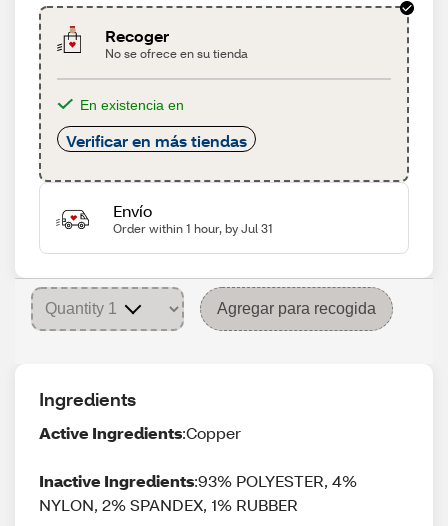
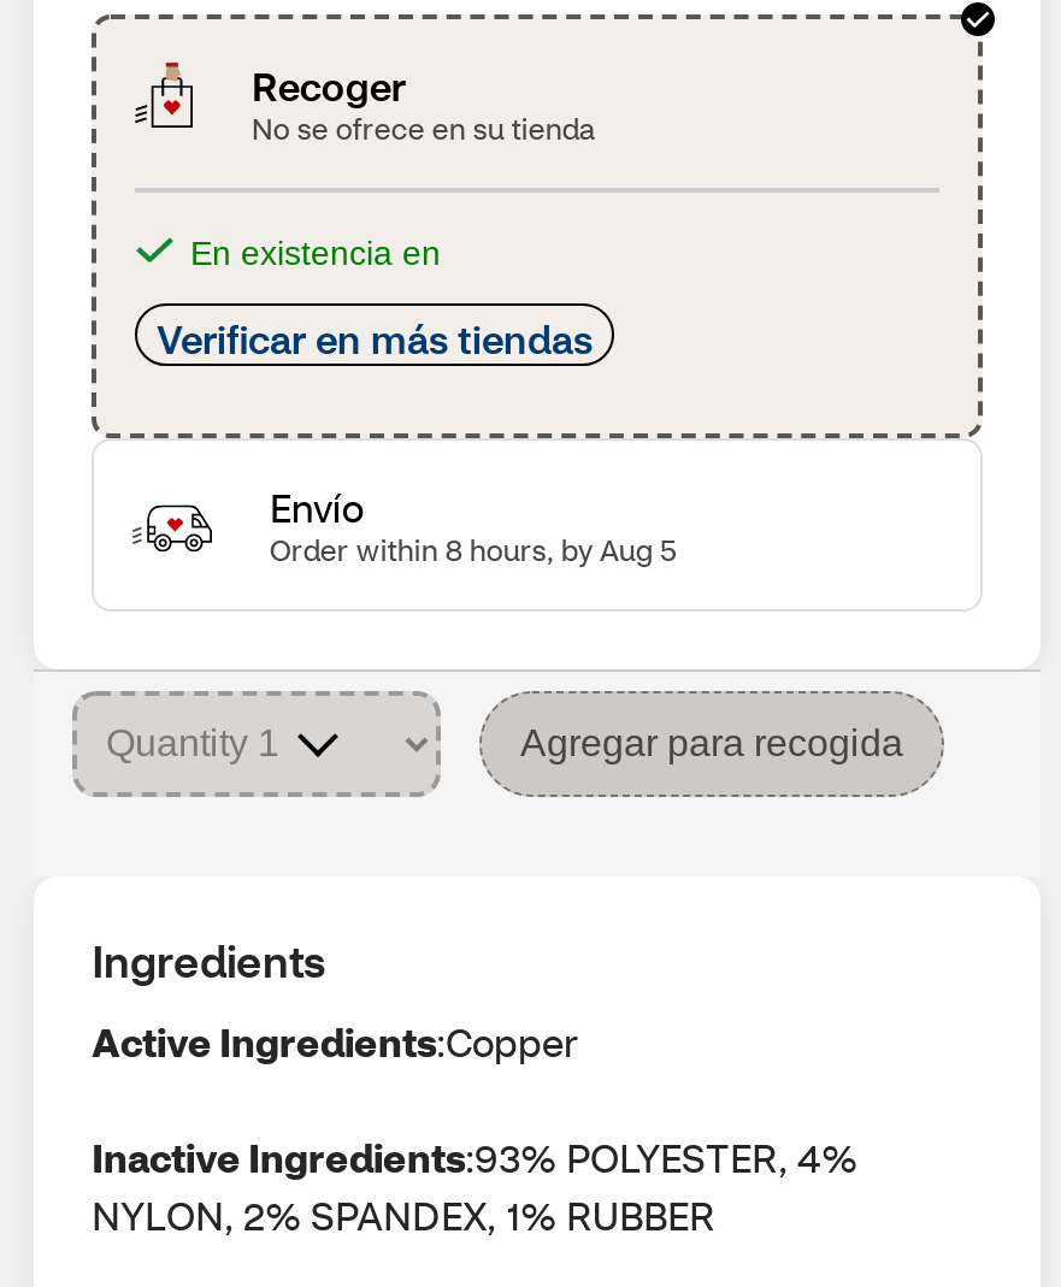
- Order within 1 hour, by Jul 31
+ Order within 8 hours, by Aug 5
